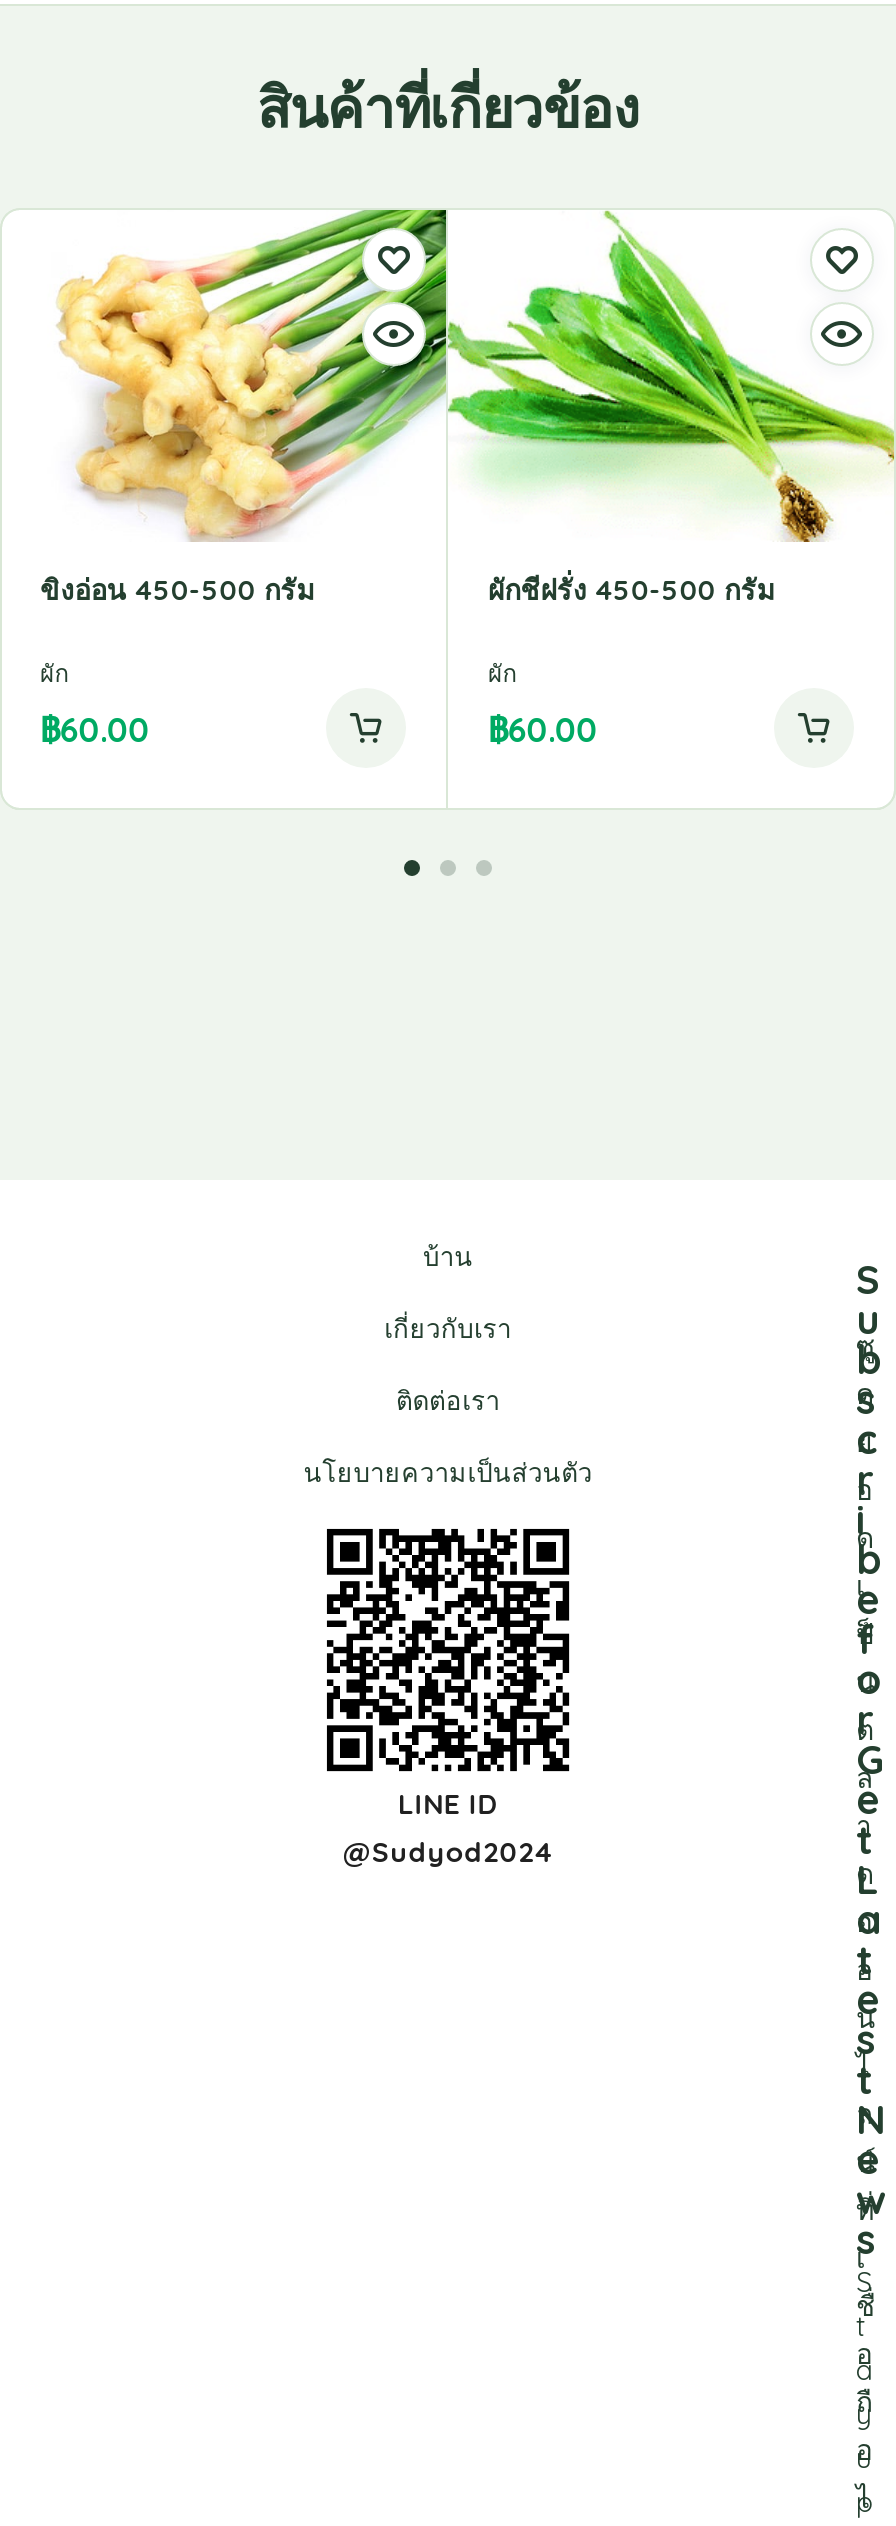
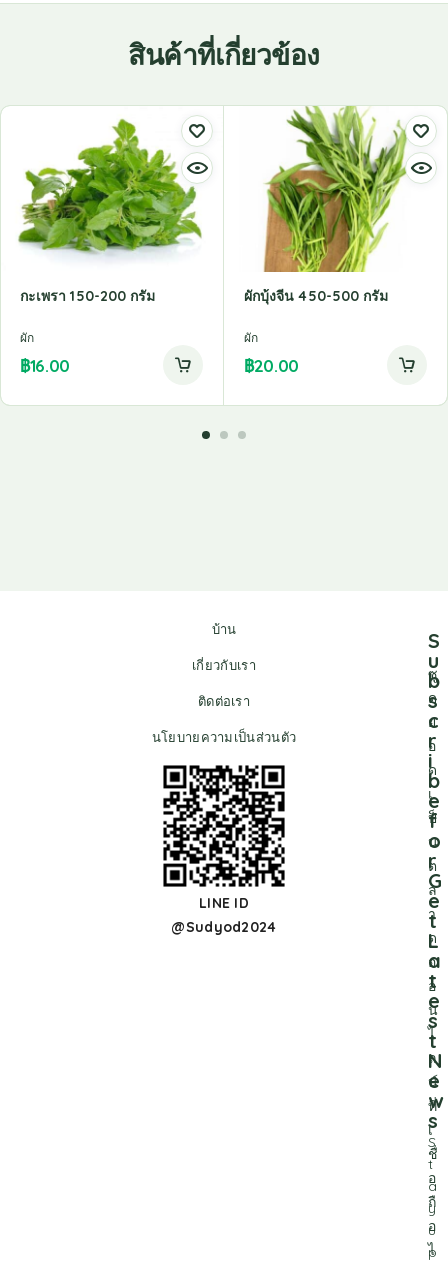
- [image]
- ขิงอ่อน 450-500 กรัม
+ [image]
+ กะเพรา 150-200 กรัม

- ผักชีฝรั่ง 450-500 กรัม
+ ผักบุ้งจีน 450-500 กรัม

- ฿60.00
+ ฿16.00

- ฿60.00
+ ฿20.00
